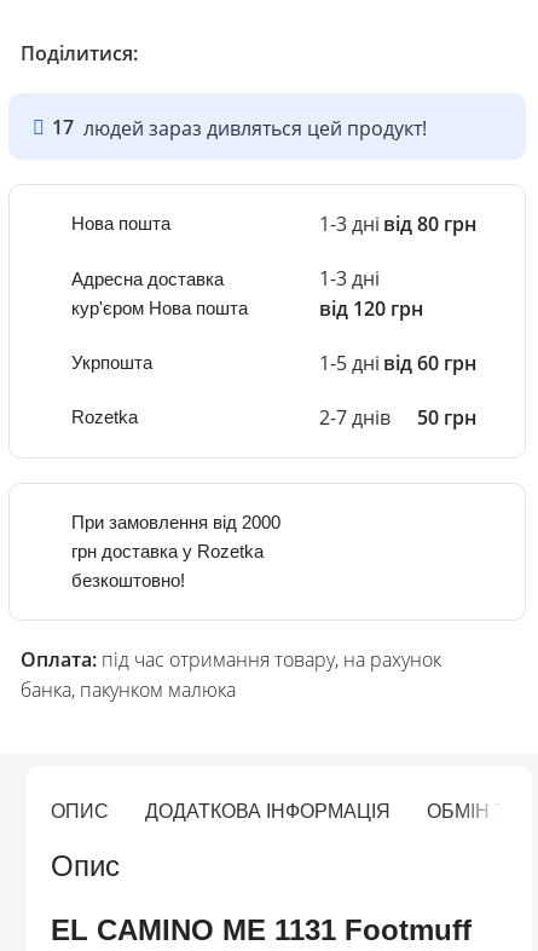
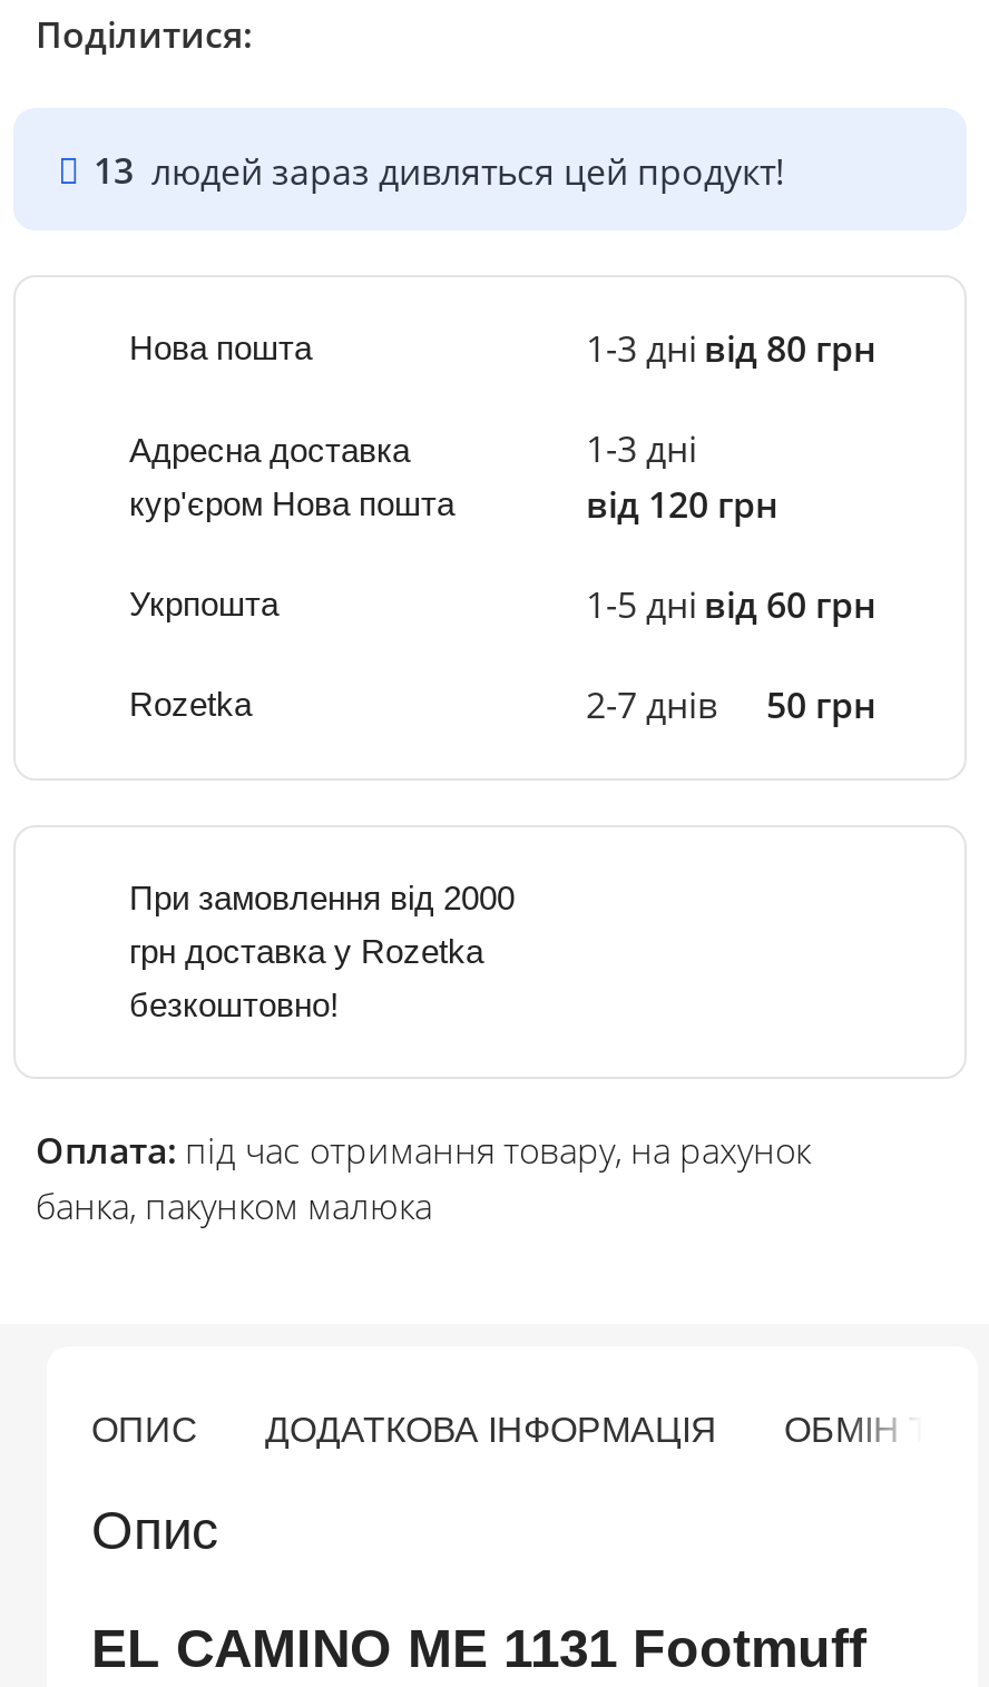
- 17 людей зараз дивляться цей продукт!
+ 13 людей зараз дивляться цей продукт!
